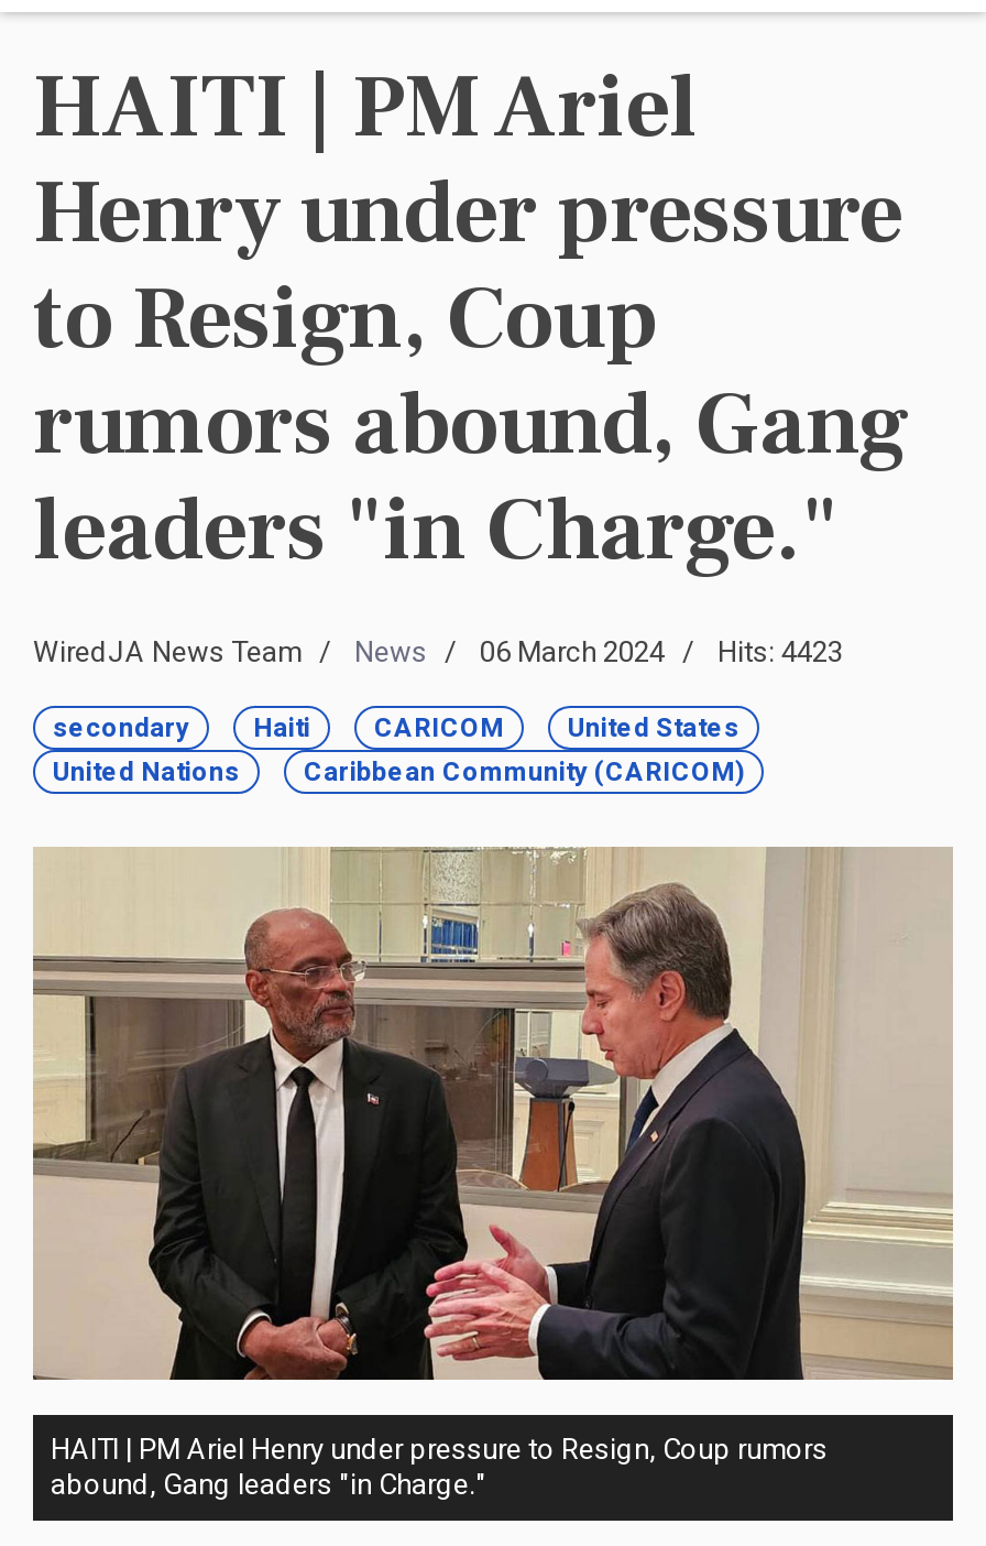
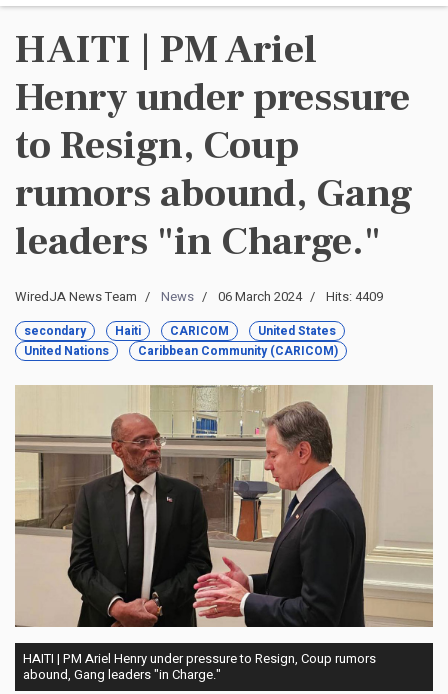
- WiredJA News Team News 06 March 2024 Hits: 4423
+ WiredJA News Team News 06 March 2024 Hits: 4409
